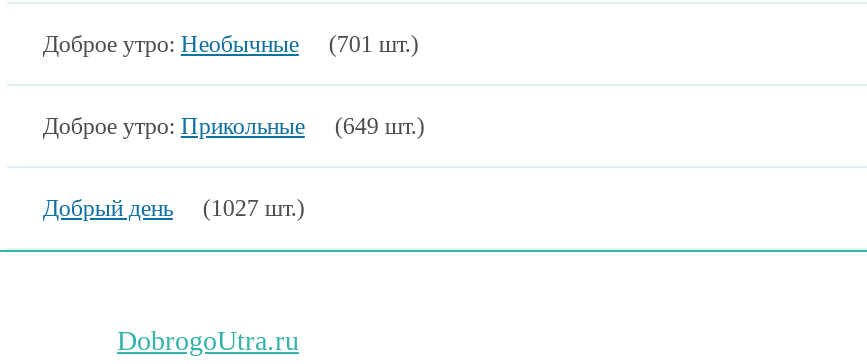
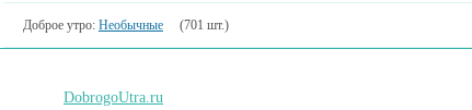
- Доброе утро: Прикольные
- (649 шт.)
- Добрый день
- (1027 шт.)
